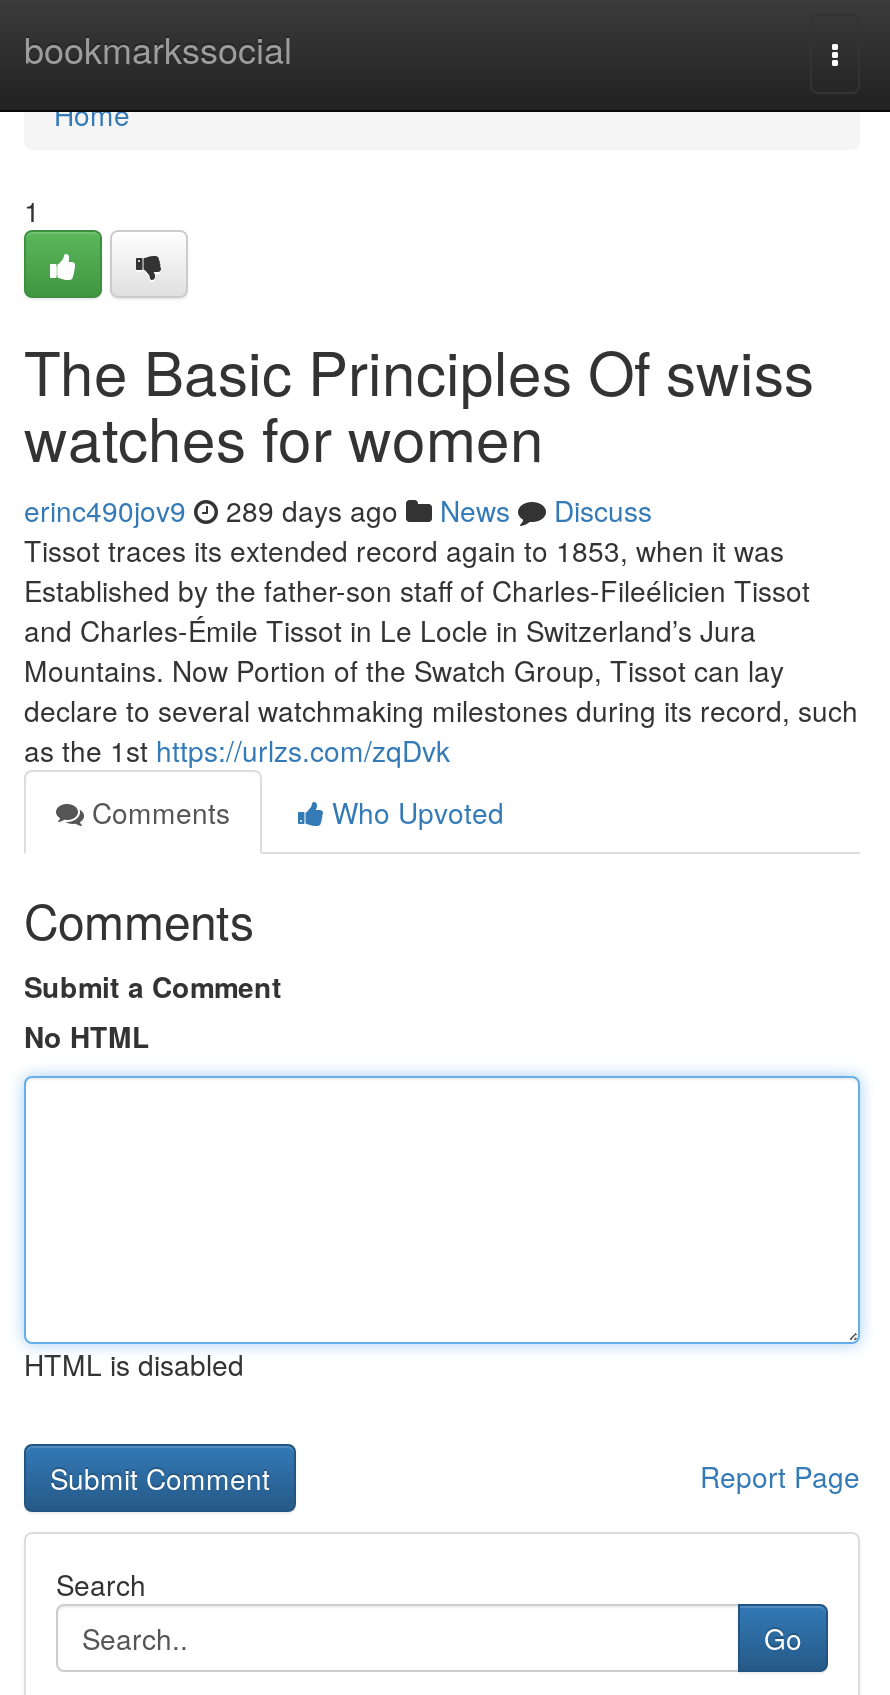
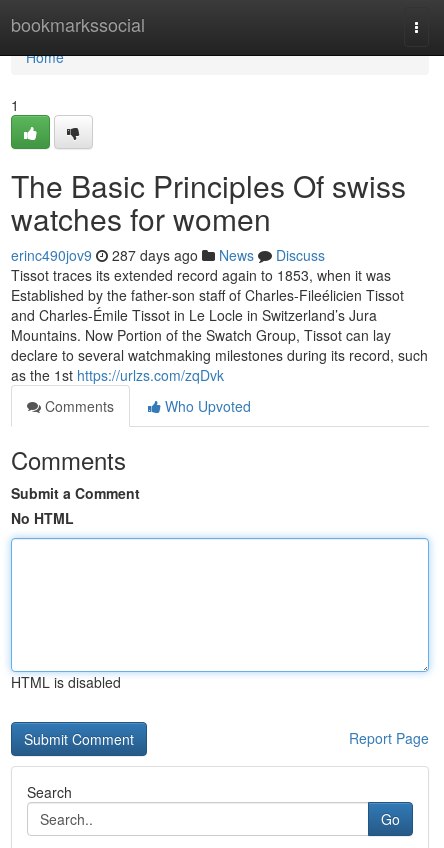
- erinc490jov9 289 days ago News Discuss
+ erinc490jov9 287 days ago News Discuss
